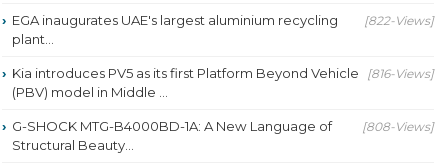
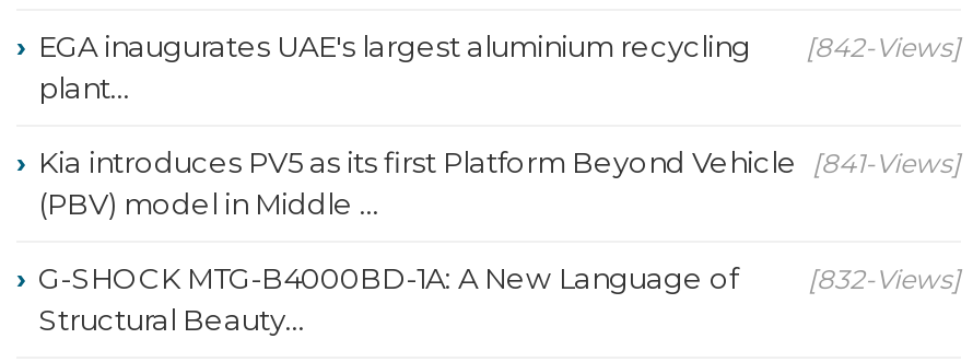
- EGA inaugurates UAE's largest aluminium recycling [822-Views]
+ EGA inaugurates UAE's largest aluminium recycling [842-Views]

- Kia introduces PV5 as its first Platform Beyond Vehicle [816-Views]
+ Kia introduces PV5 as its first Platform Beyond Vehicle [841-Views]

- [808-Views]
+ [832-Views]
